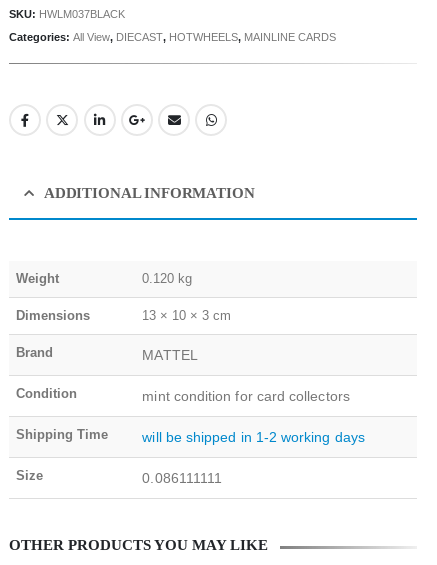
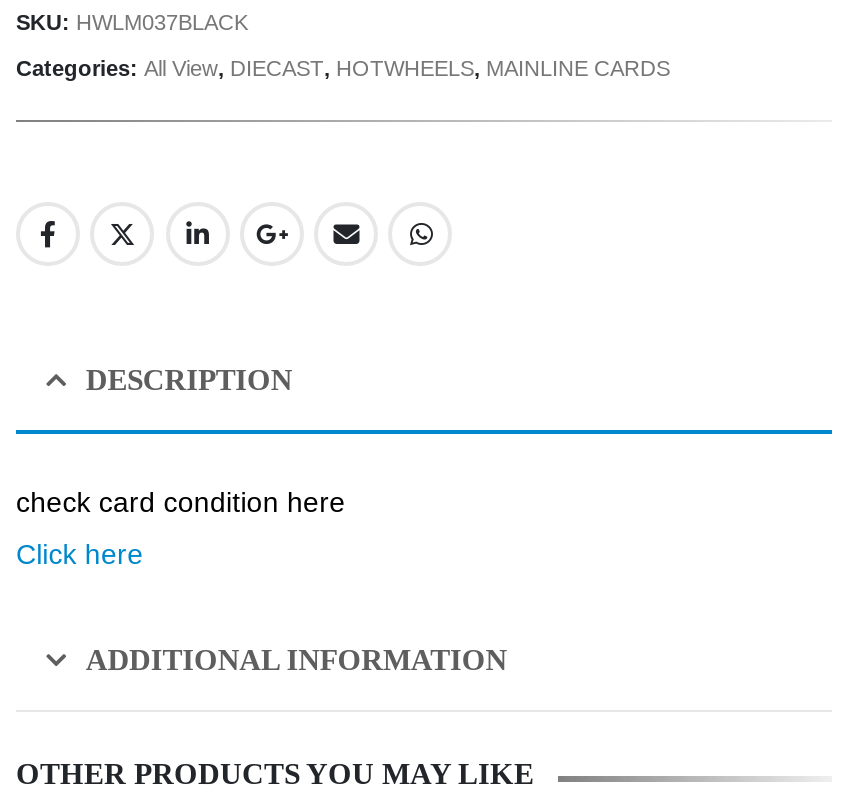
+ check card condition here
+ Click here

+ DESCRIPTION

moved down: ADDITIONAL INFORMATION

- Weight
- 0.120 kg
- Dimensions
- 13 × 10 × 3 cm
- Brand
- MATTEL
- Condition
- mint condition for card collectors
- Shipping Time
- will be shipped in 1-2 working days
- Size
- 0.086111111
